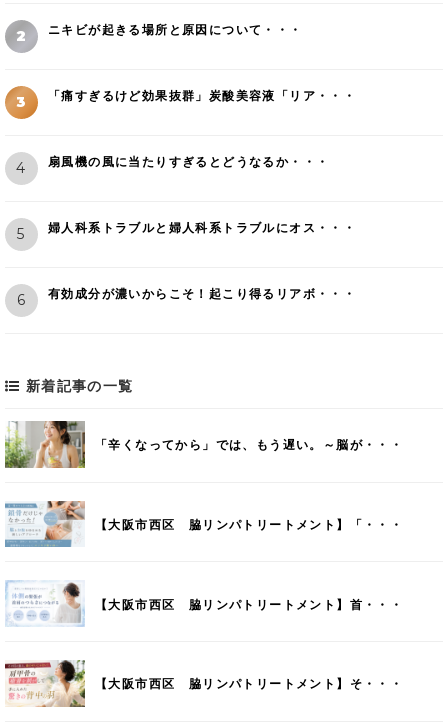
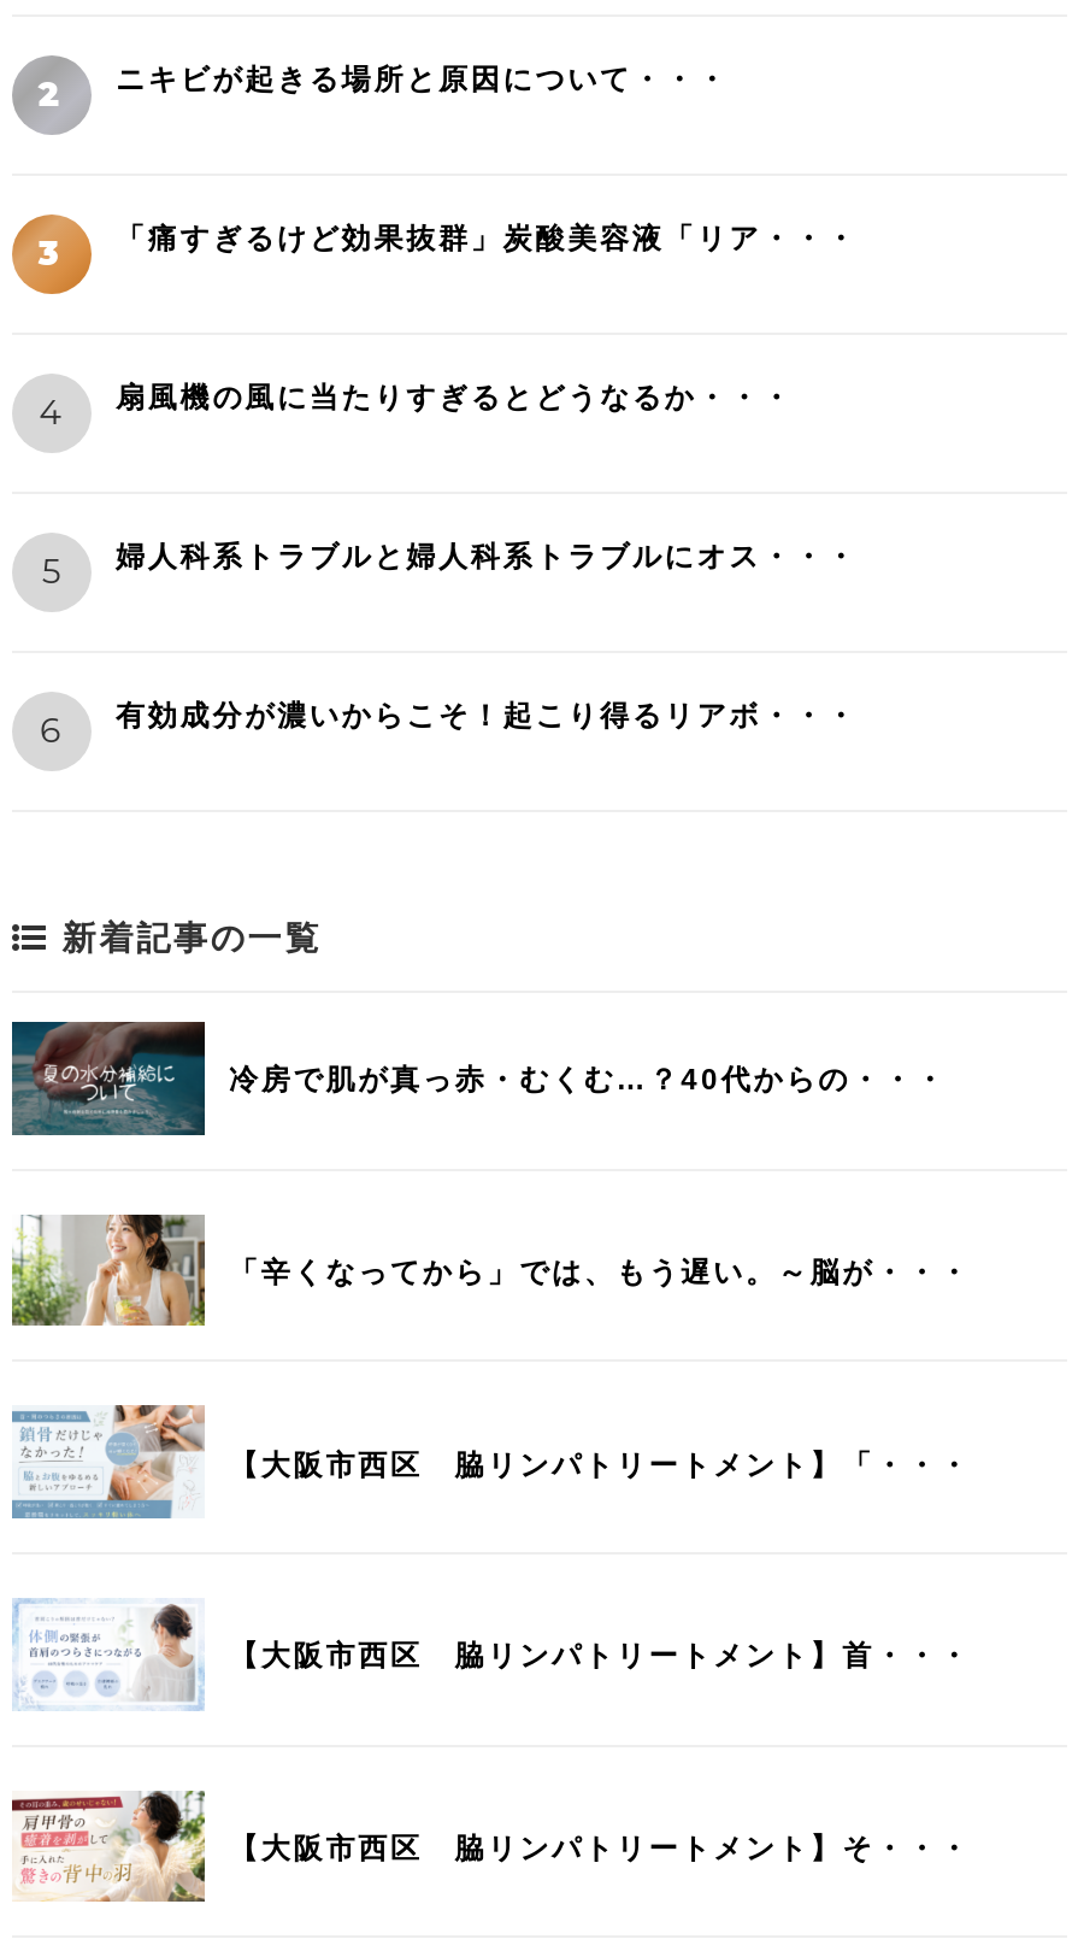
+ [image]
+ 冷房で肌が真っ赤・むくむ…？40代からの・・・
